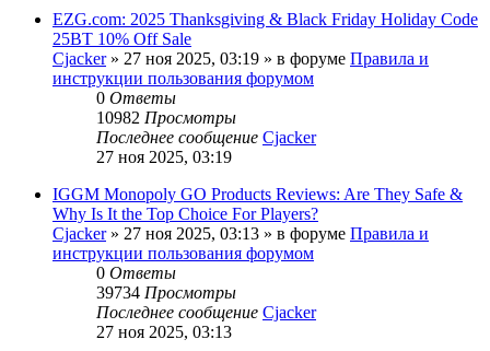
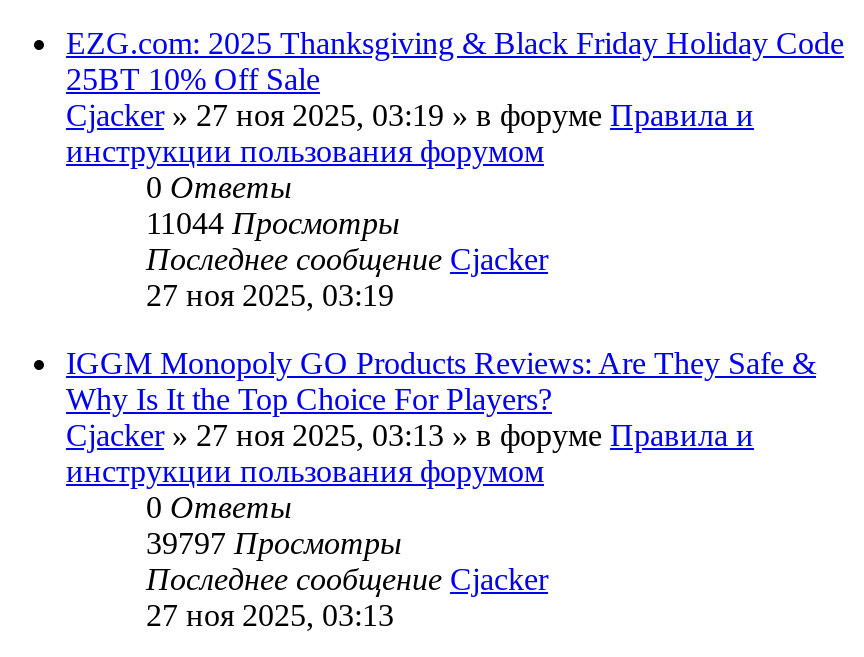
- 10982 Просмотры
+ 11044 Просмотры

- 39734 Просмотры
+ 39797 Просмотры
